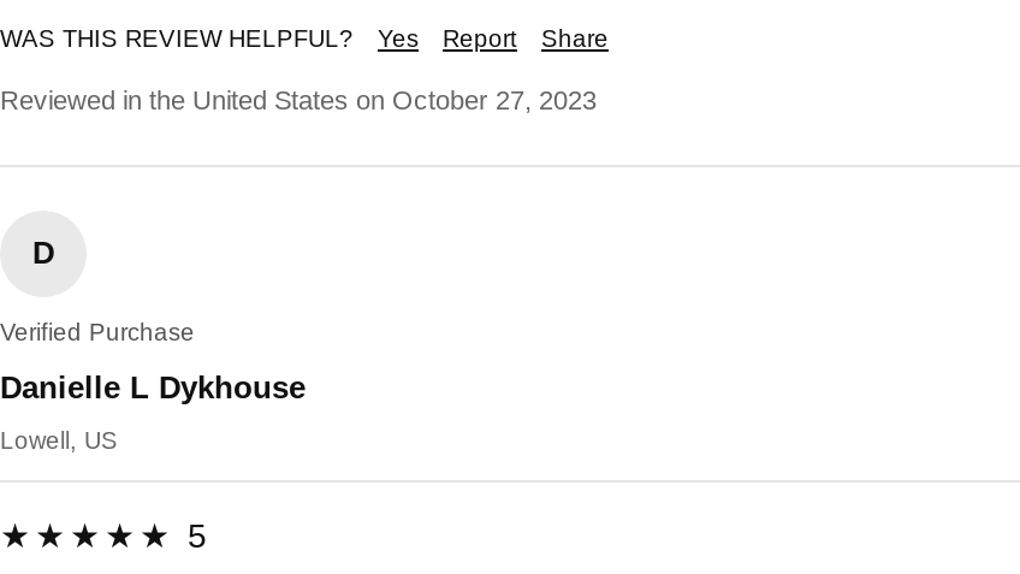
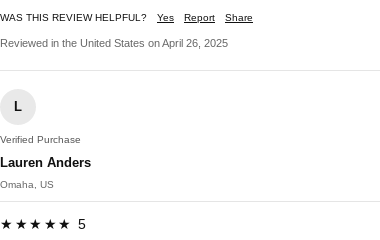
- Reviewed in the United States on October 27, 2023
+ Reviewed in the United States on April 26, 2025

- D
+ L

- Danielle L Dykhouse
+ Lauren Anders

- Lowell, US
+ Omaha, US
